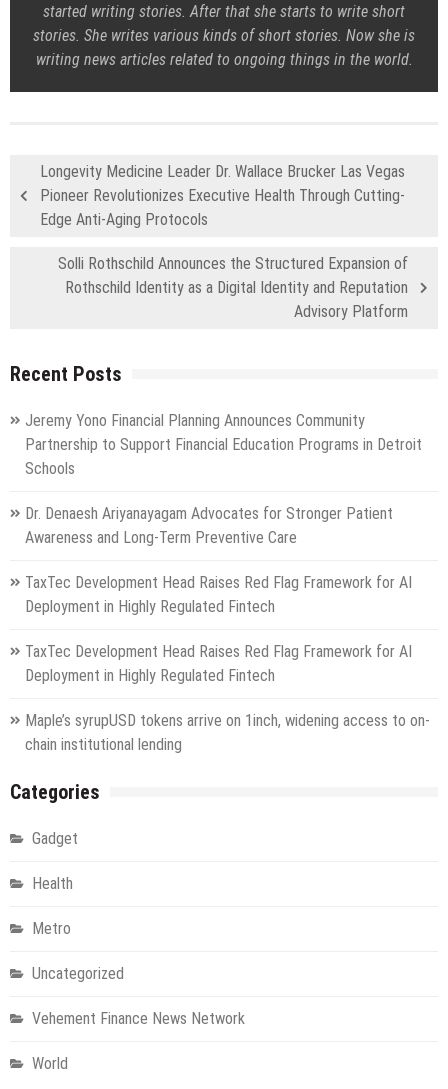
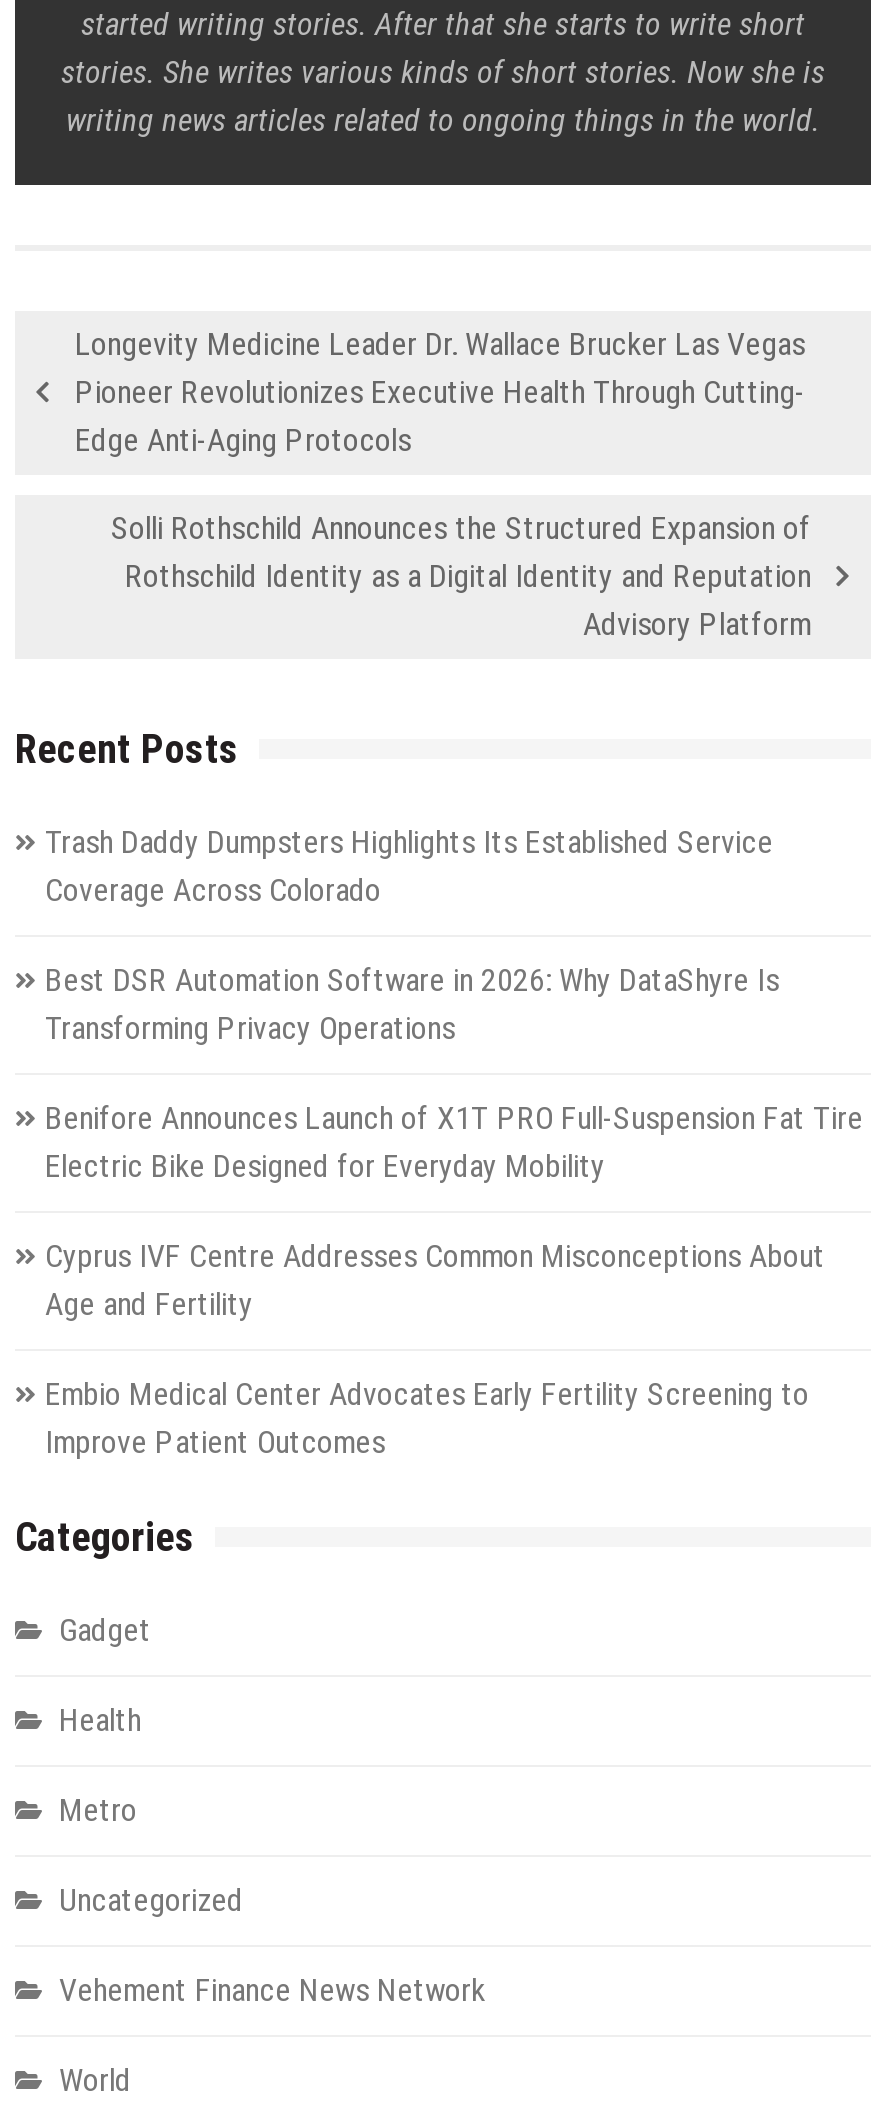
- Jeremy Yono Financial Planning Announces Community
- Partnership to Support Financial Education Programs in Detroit
- Schools
+ Trash Daddy Dumpsters Highlights Its Established Service
+ Coverage Across Colorado

- Dr. Denaesh Ariyanayagam Advocates for Stronger Patient
- Awareness and Long-Term Preventive Care
+ Best DSR Automation Software in 2026: Why DataShyre Is
+ Transforming Privacy Operations

- TaxTec Development Head Raises Red Flag Framework for AI
- Deployment in Highly Regulated Fintech
+ Benifore Announces Launch of X1T PRO Full-Suspension Fat Tire
+ Electric Bike Designed for Everyday Mobility

- TaxTec Development Head Raises Red Flag Framework for AI
- Deployment in Highly Regulated Fintech
+ Cyprus IVF Centre Addresses Common Misconceptions About
+ Age and Fertility

- Maple’s syrupUSD tokens arrive on 1inch, widening access to on-
- chain institutional lending
+ Embio Medical Center Advocates Early Fertility Screening to
+ Improve Patient Outcomes
